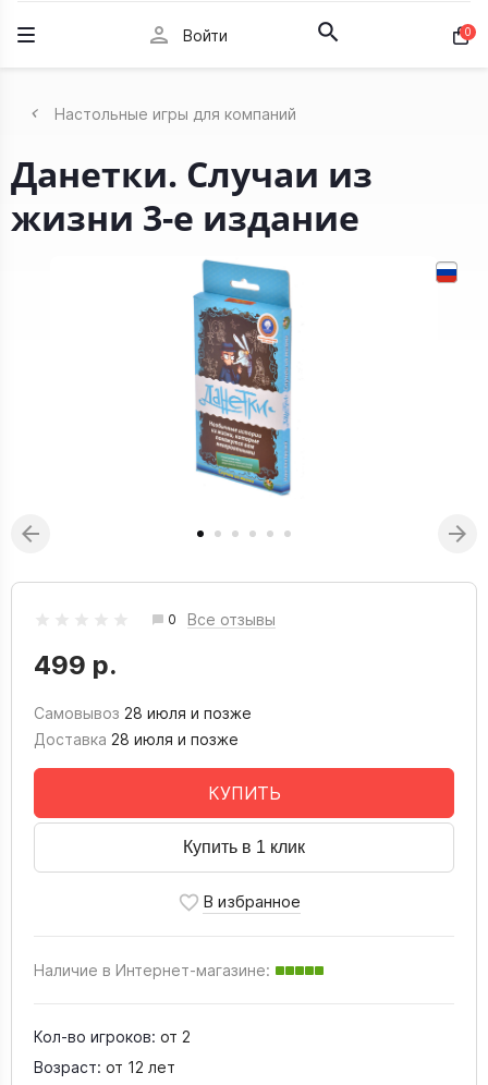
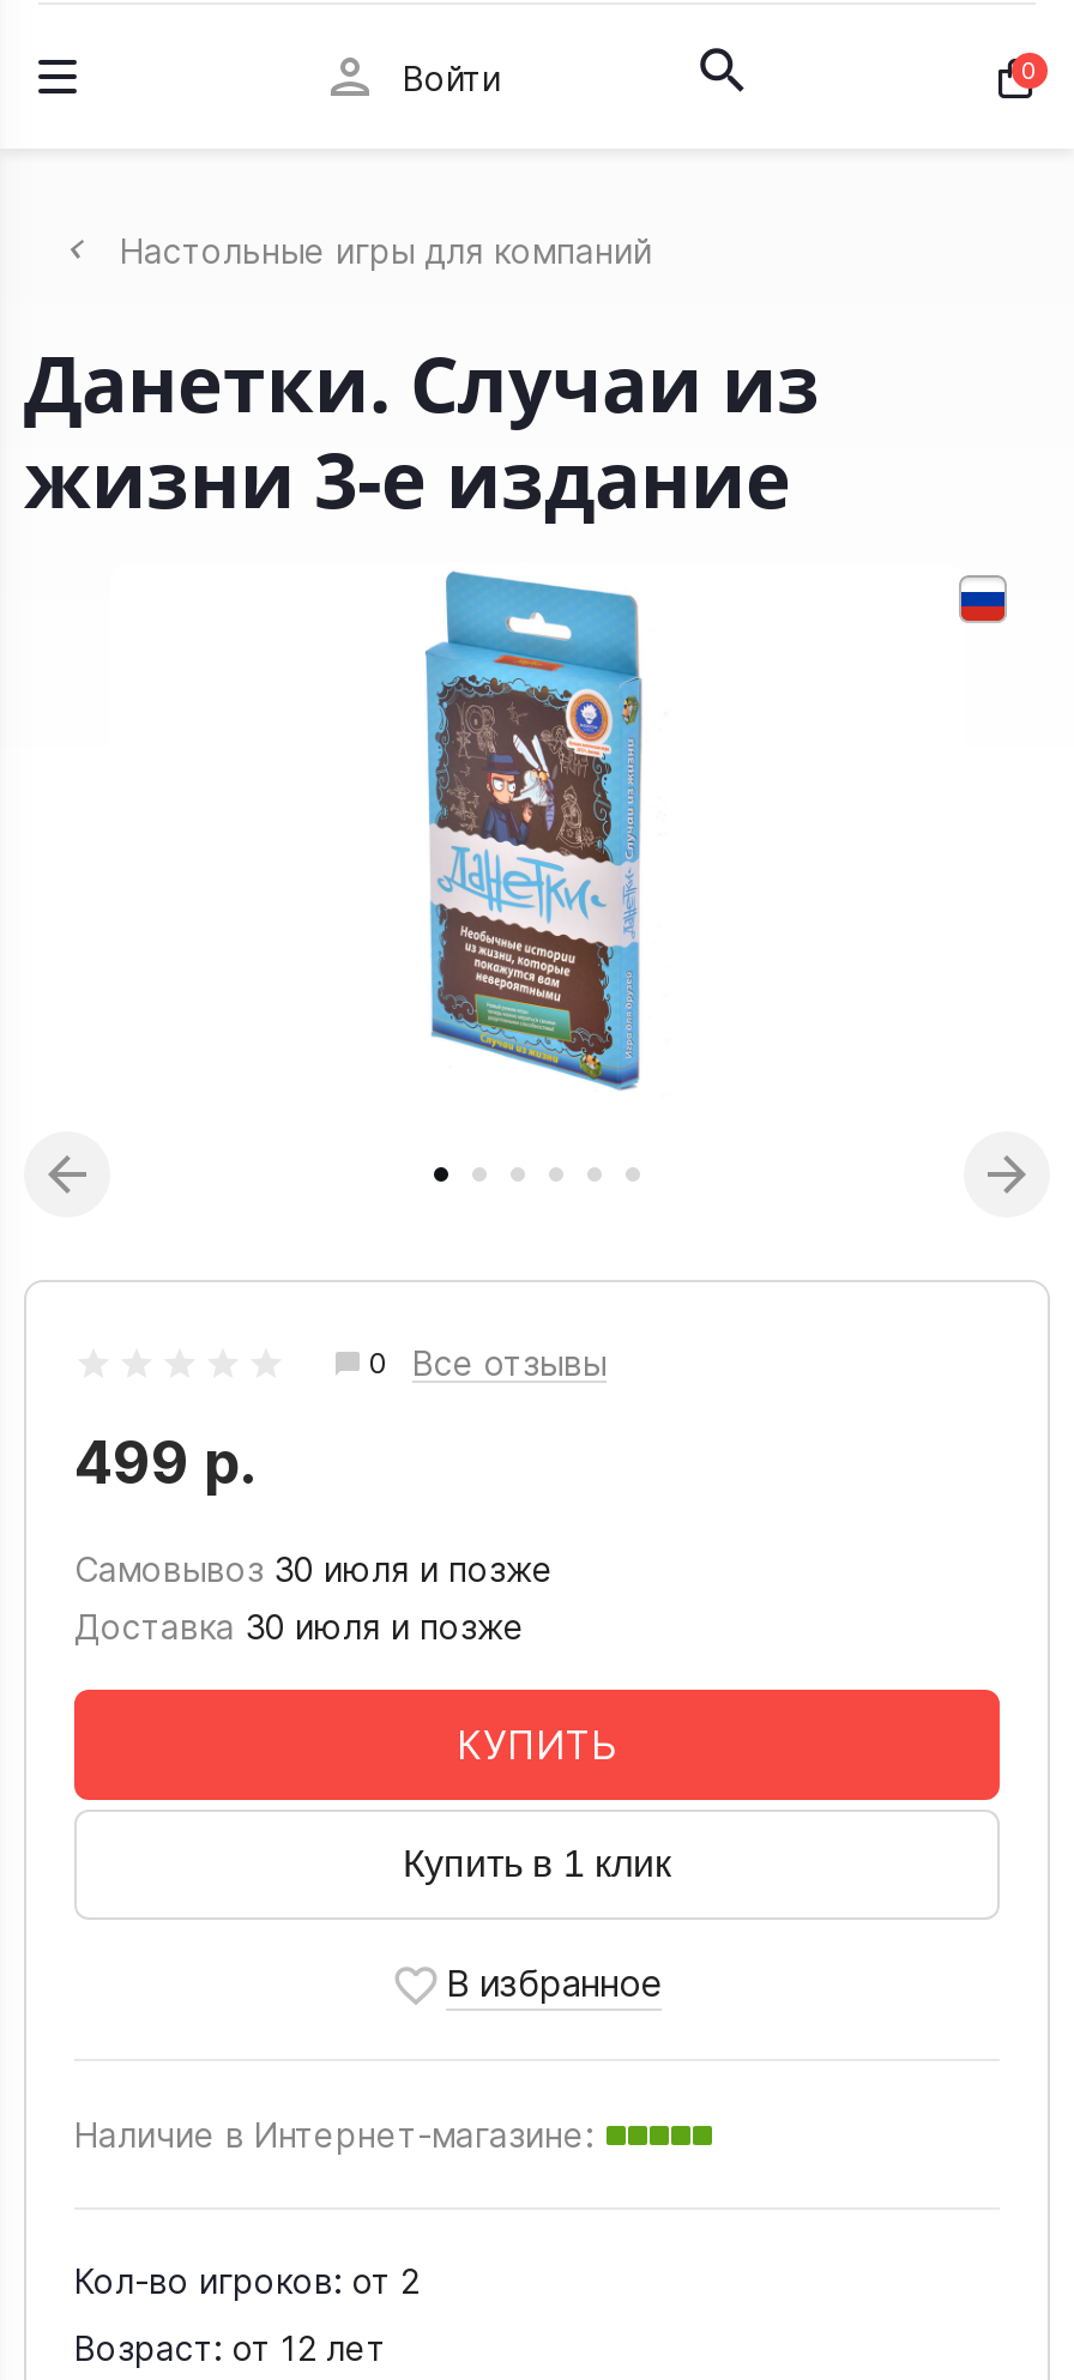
- Самовывоз 28 июля и позже
+ Самовывоз 30 июля и позже

- Доставка 28 июля и позже
+ Доставка 30 июля и позже
